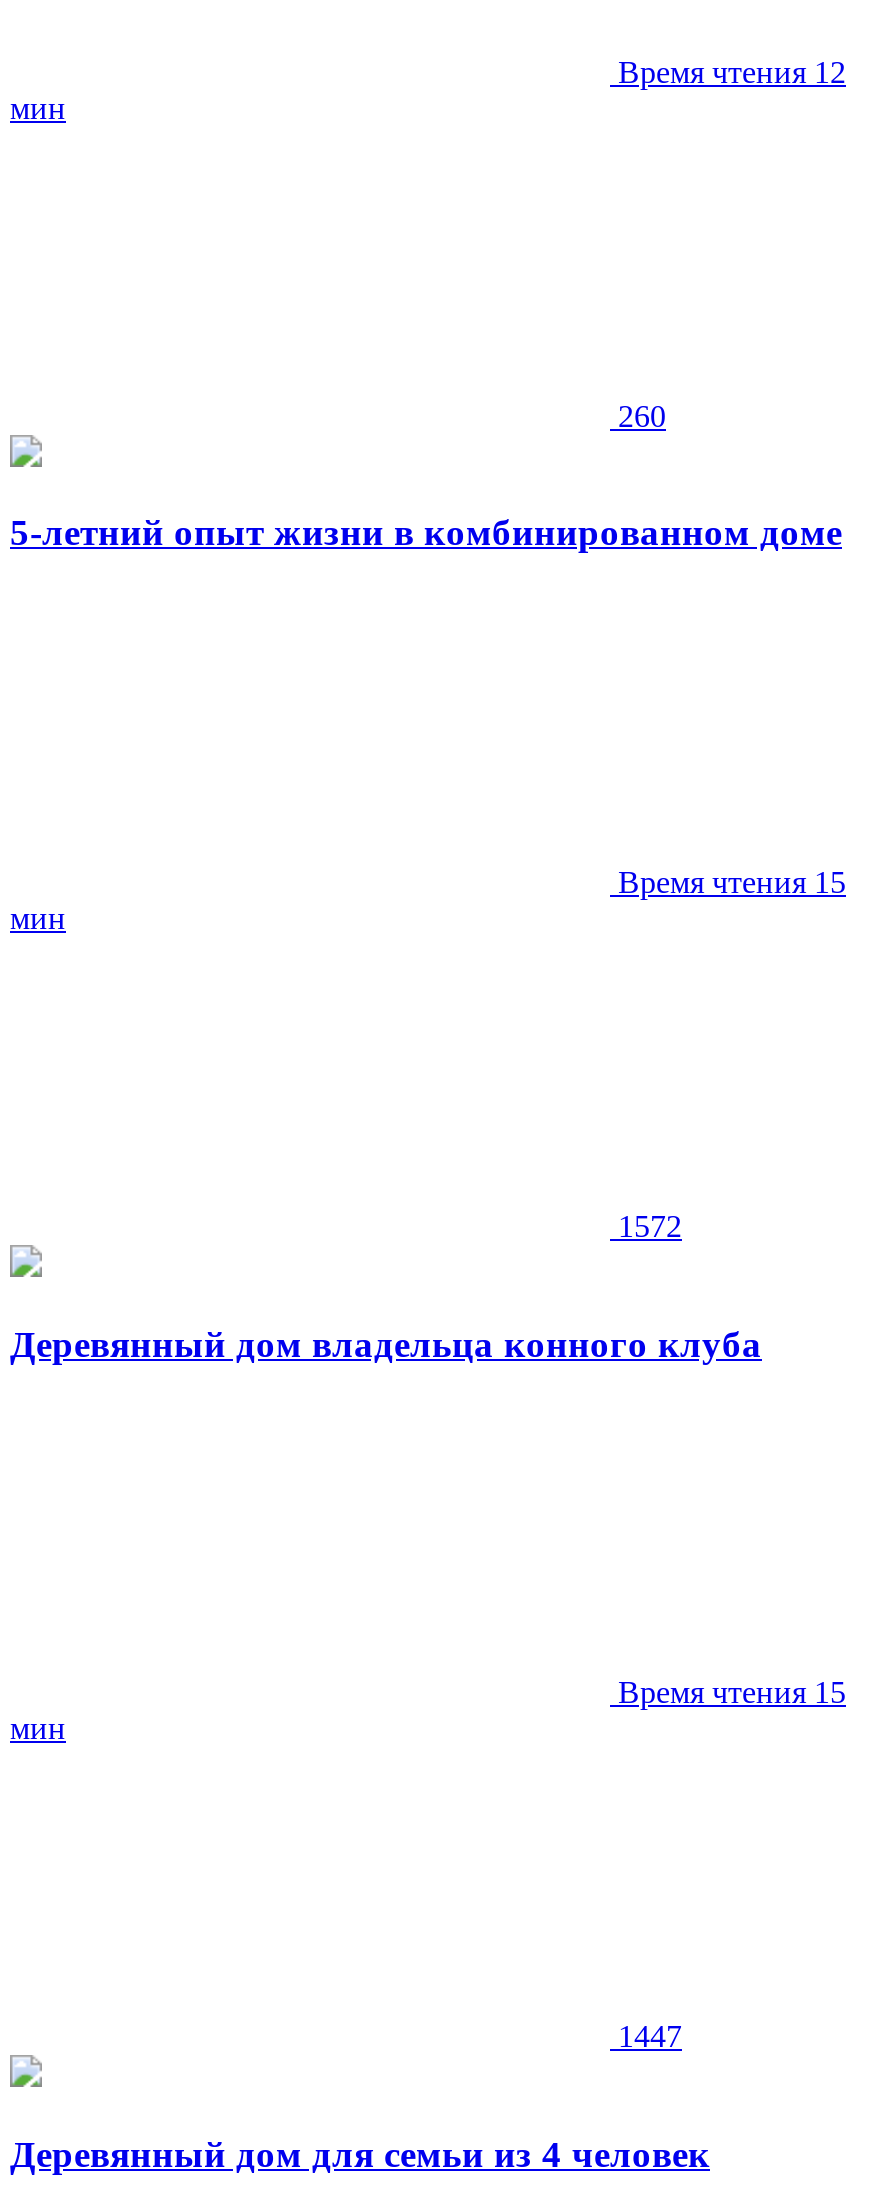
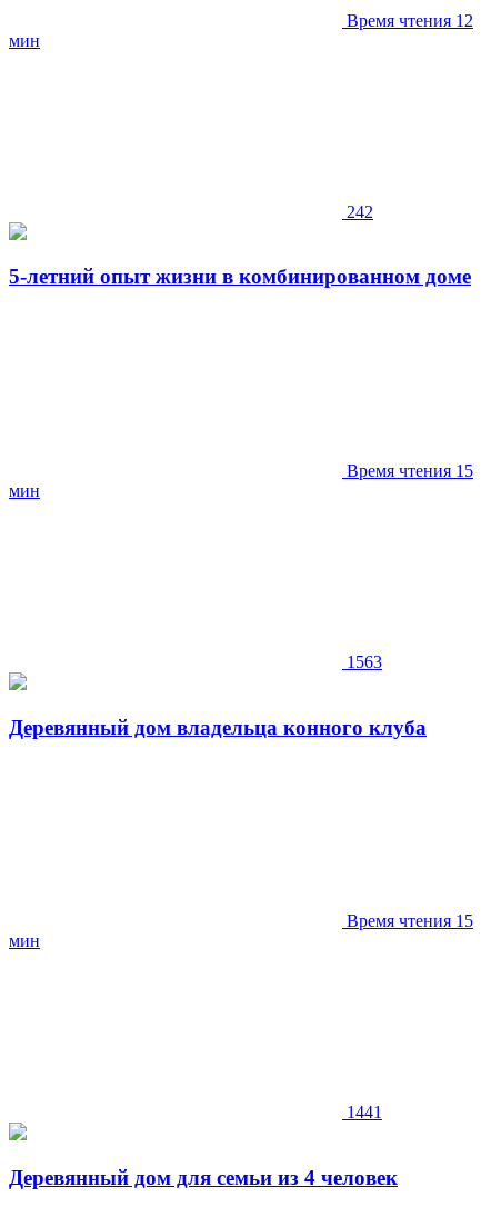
- 260
+ 242

- 1572
+ 1563

- 1447
+ 1441
